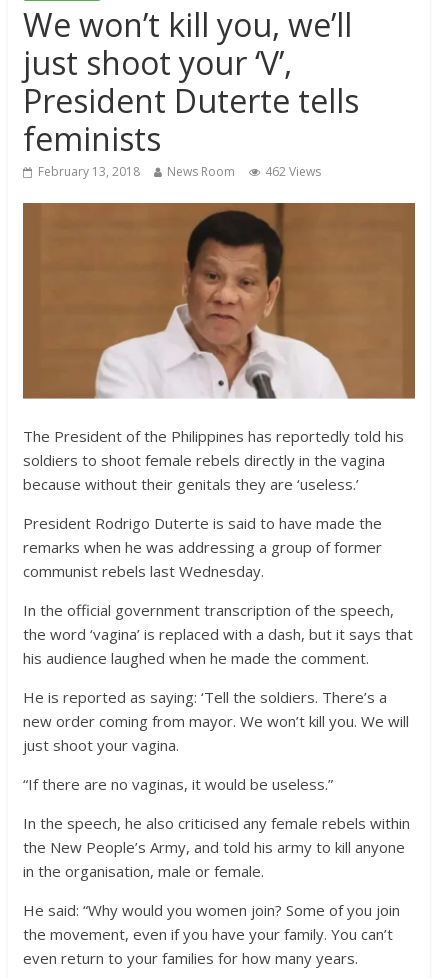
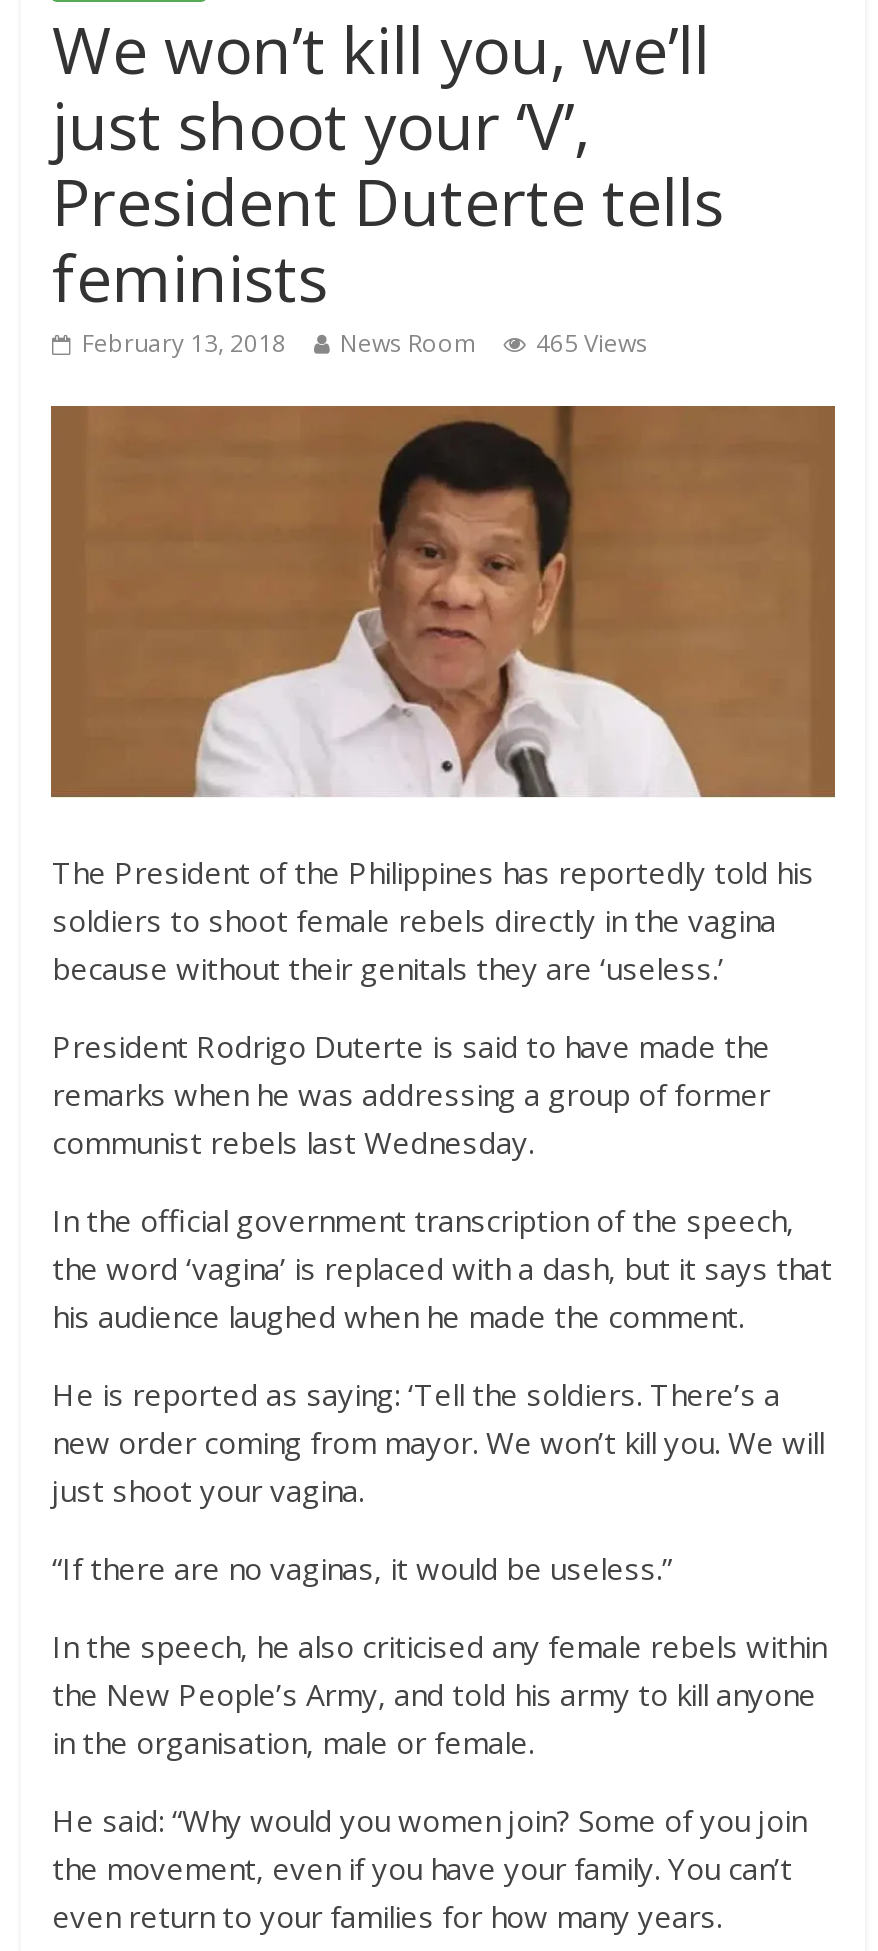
- February 13, 2018 News Room 462 Views
+ February 13, 2018 News Room 465 Views
